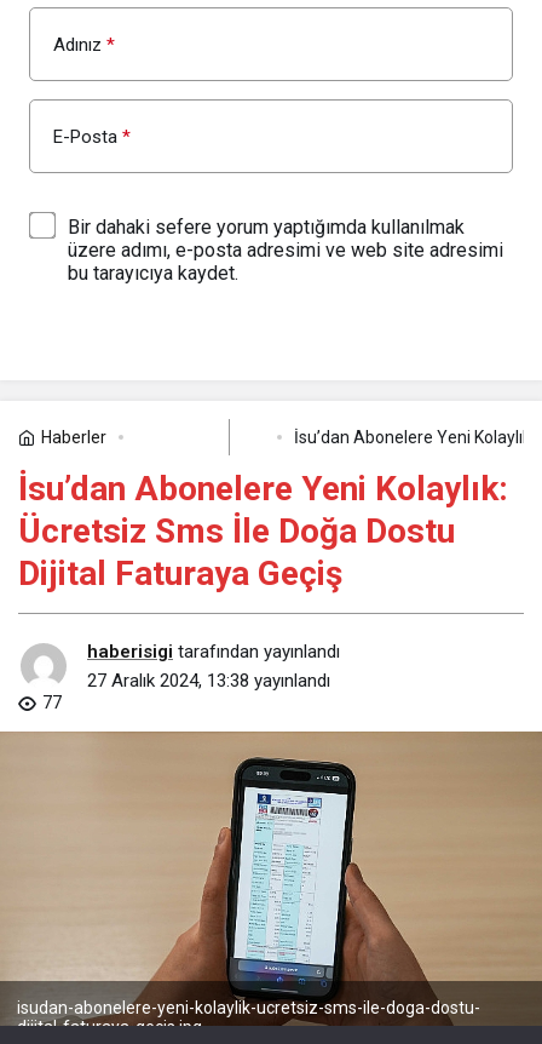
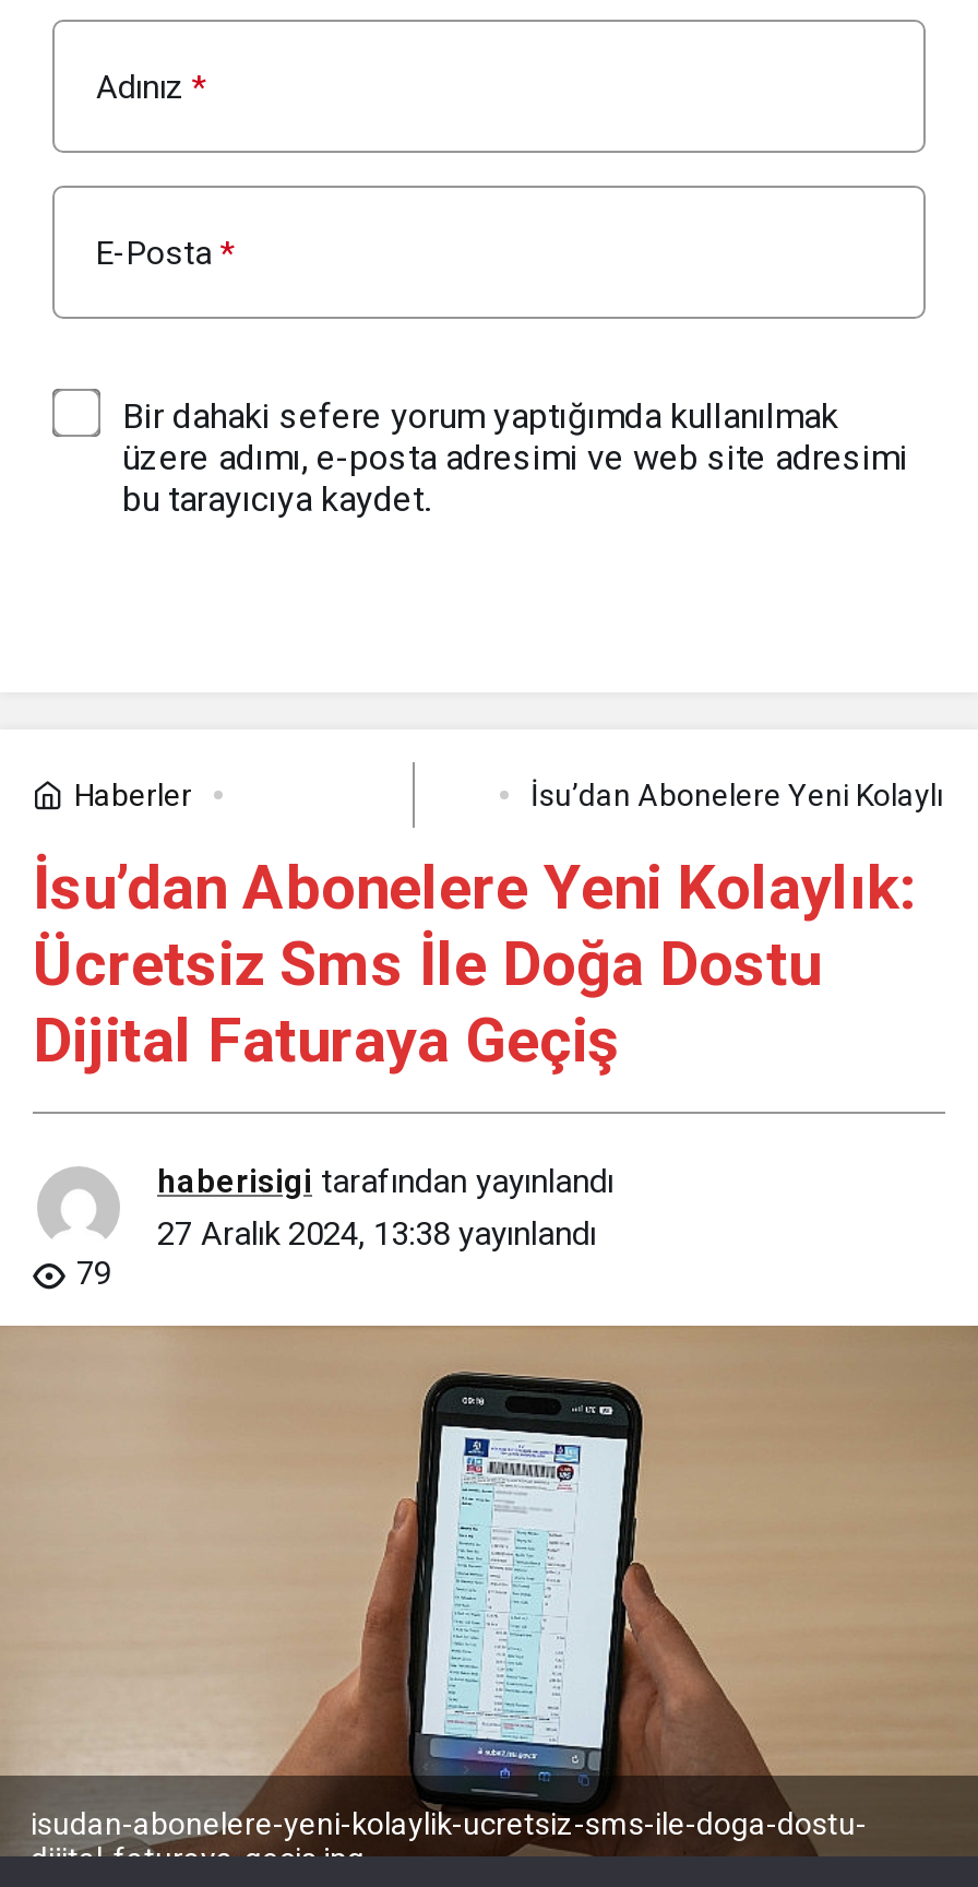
- 77
+ 79
